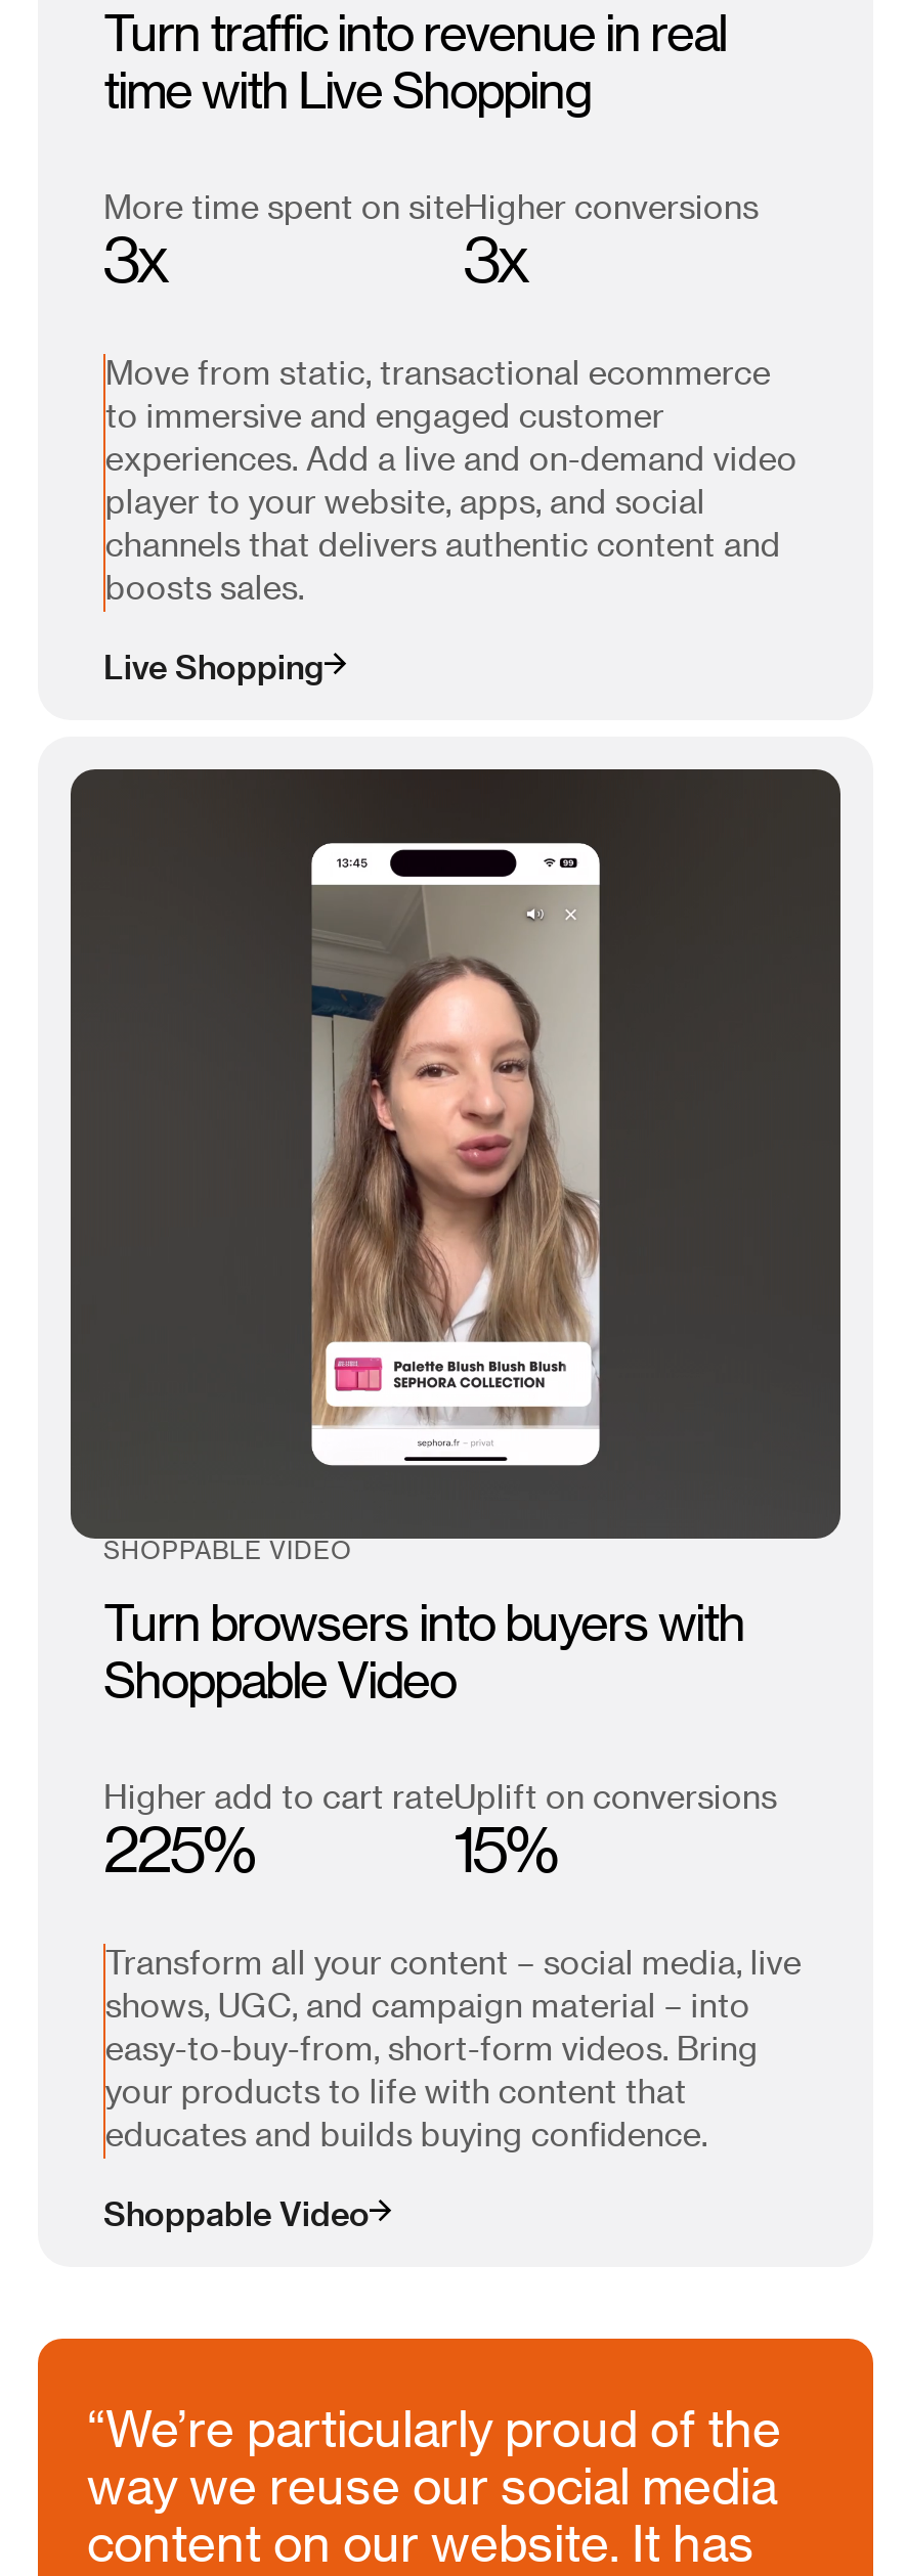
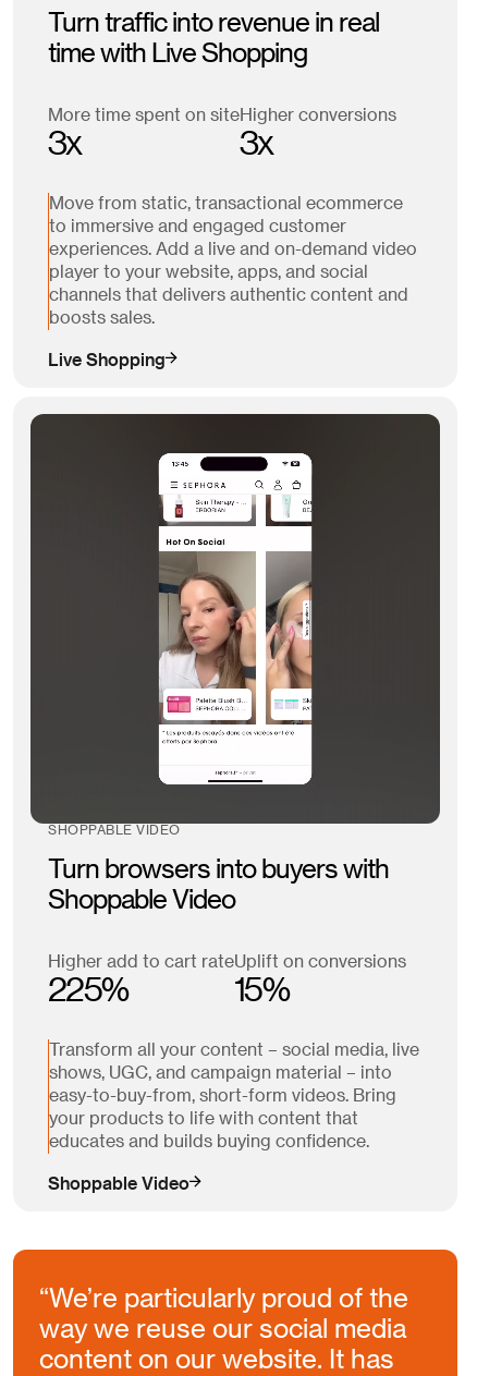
- [image]
+ [image]
